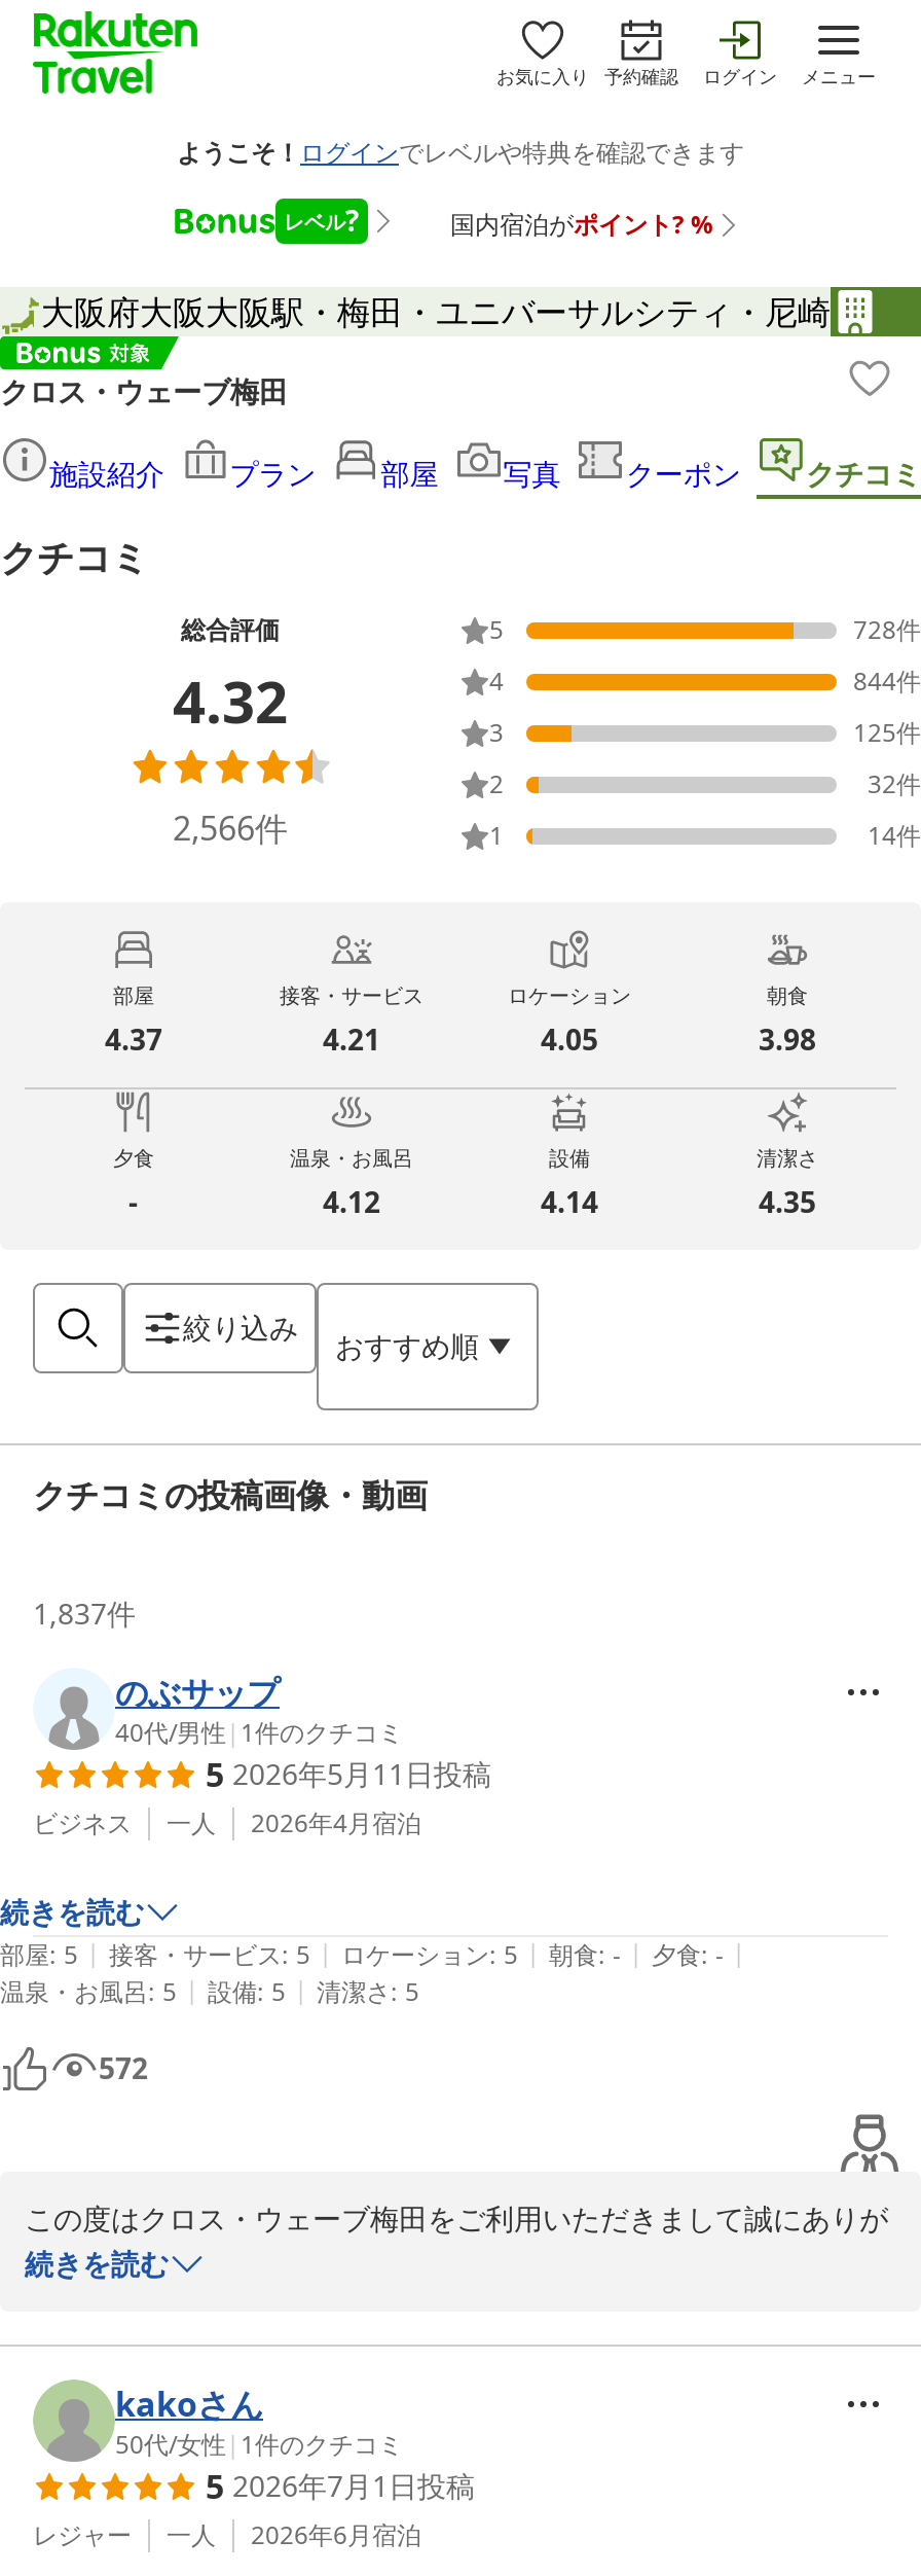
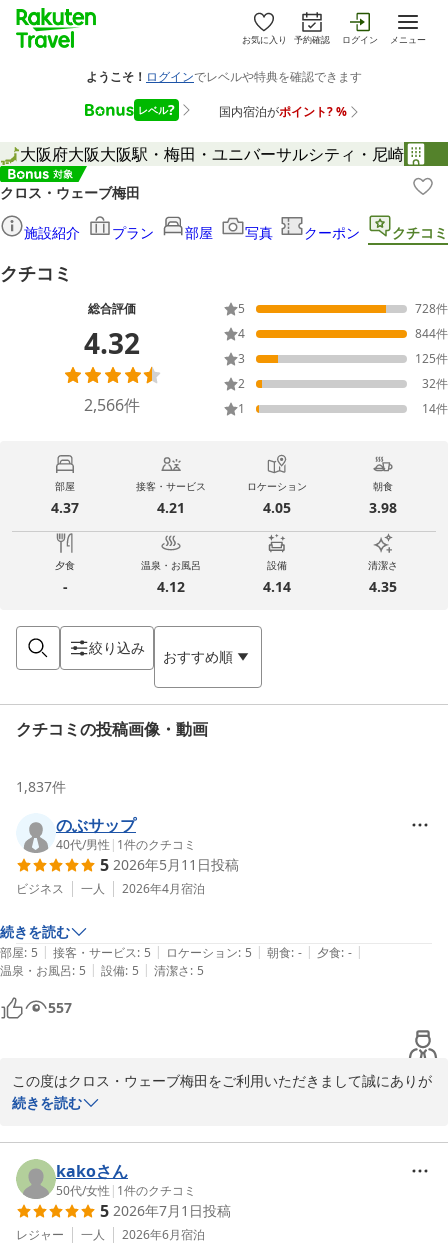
- 572
+ 557
